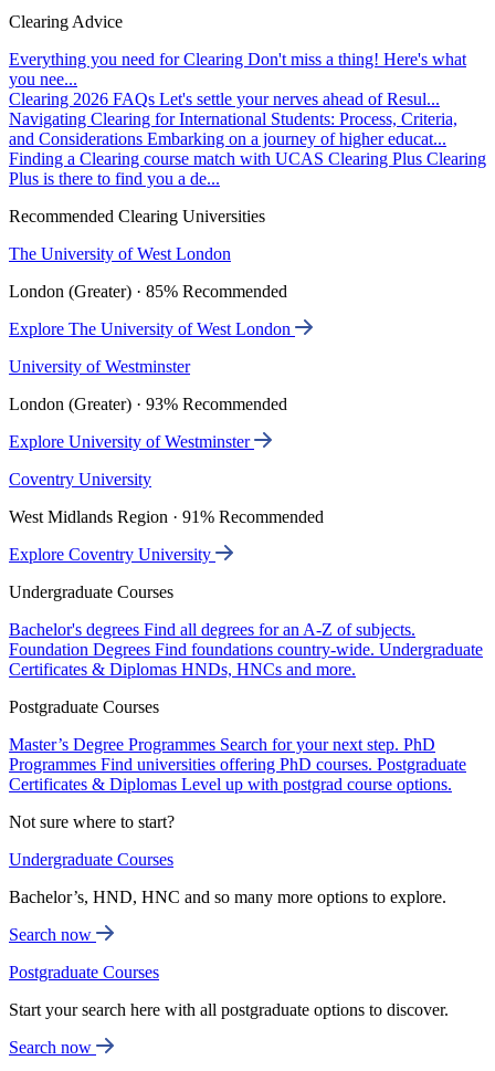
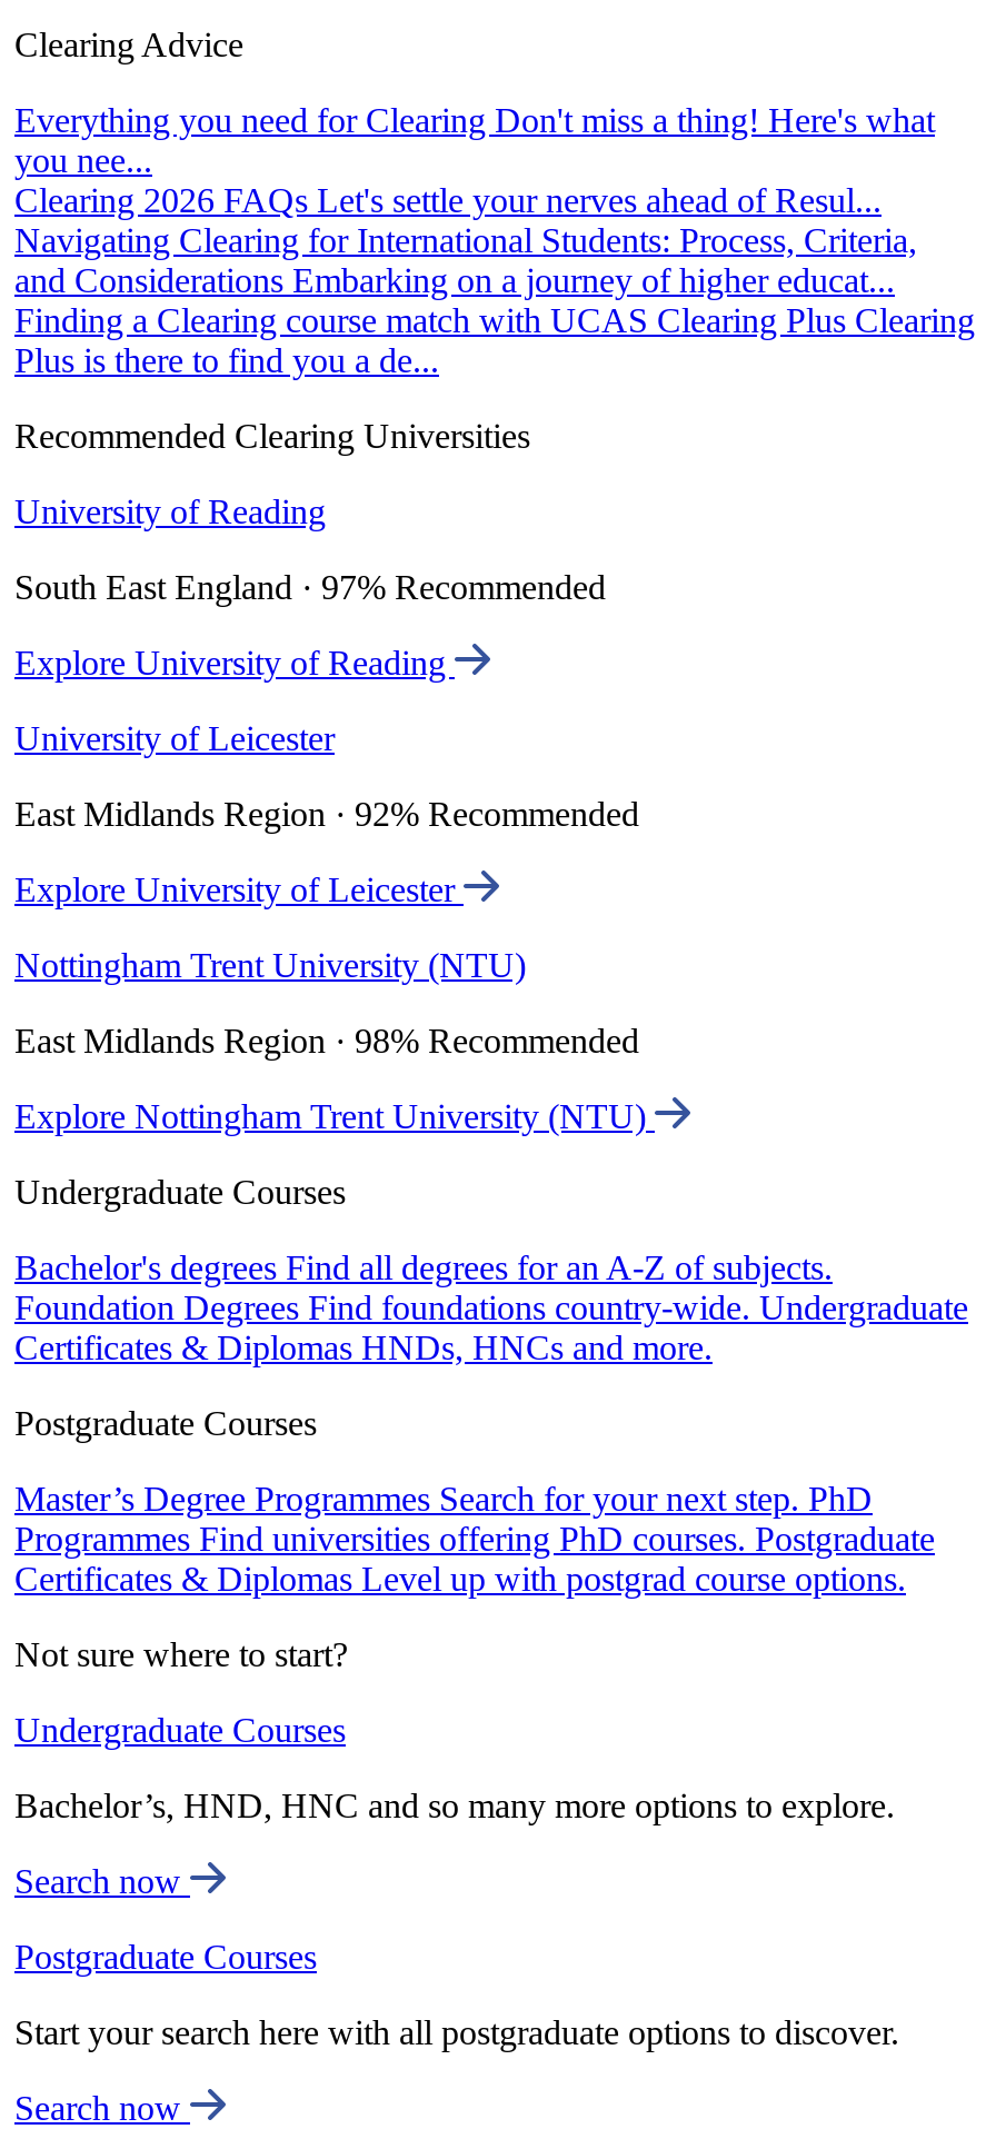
- The University of West London
+ University of Reading

- London (Greater) · 85% Recommended
+ South East England · 97% Recommended

- Explore The University of West London
+ Explore University of Reading

- University of Westminster
+ University of Leicester

- London (Greater) · 93% Recommended
+ East Midlands Region · 92% Recommended

- Explore University of Westminster
+ Explore University of Leicester

- Coventry University
+ Nottingham Trent University (NTU)

- West Midlands Region · 91% Recommended
+ East Midlands Region · 98% Recommended

- Explore Coventry University
+ Explore Nottingham Trent University (NTU)
